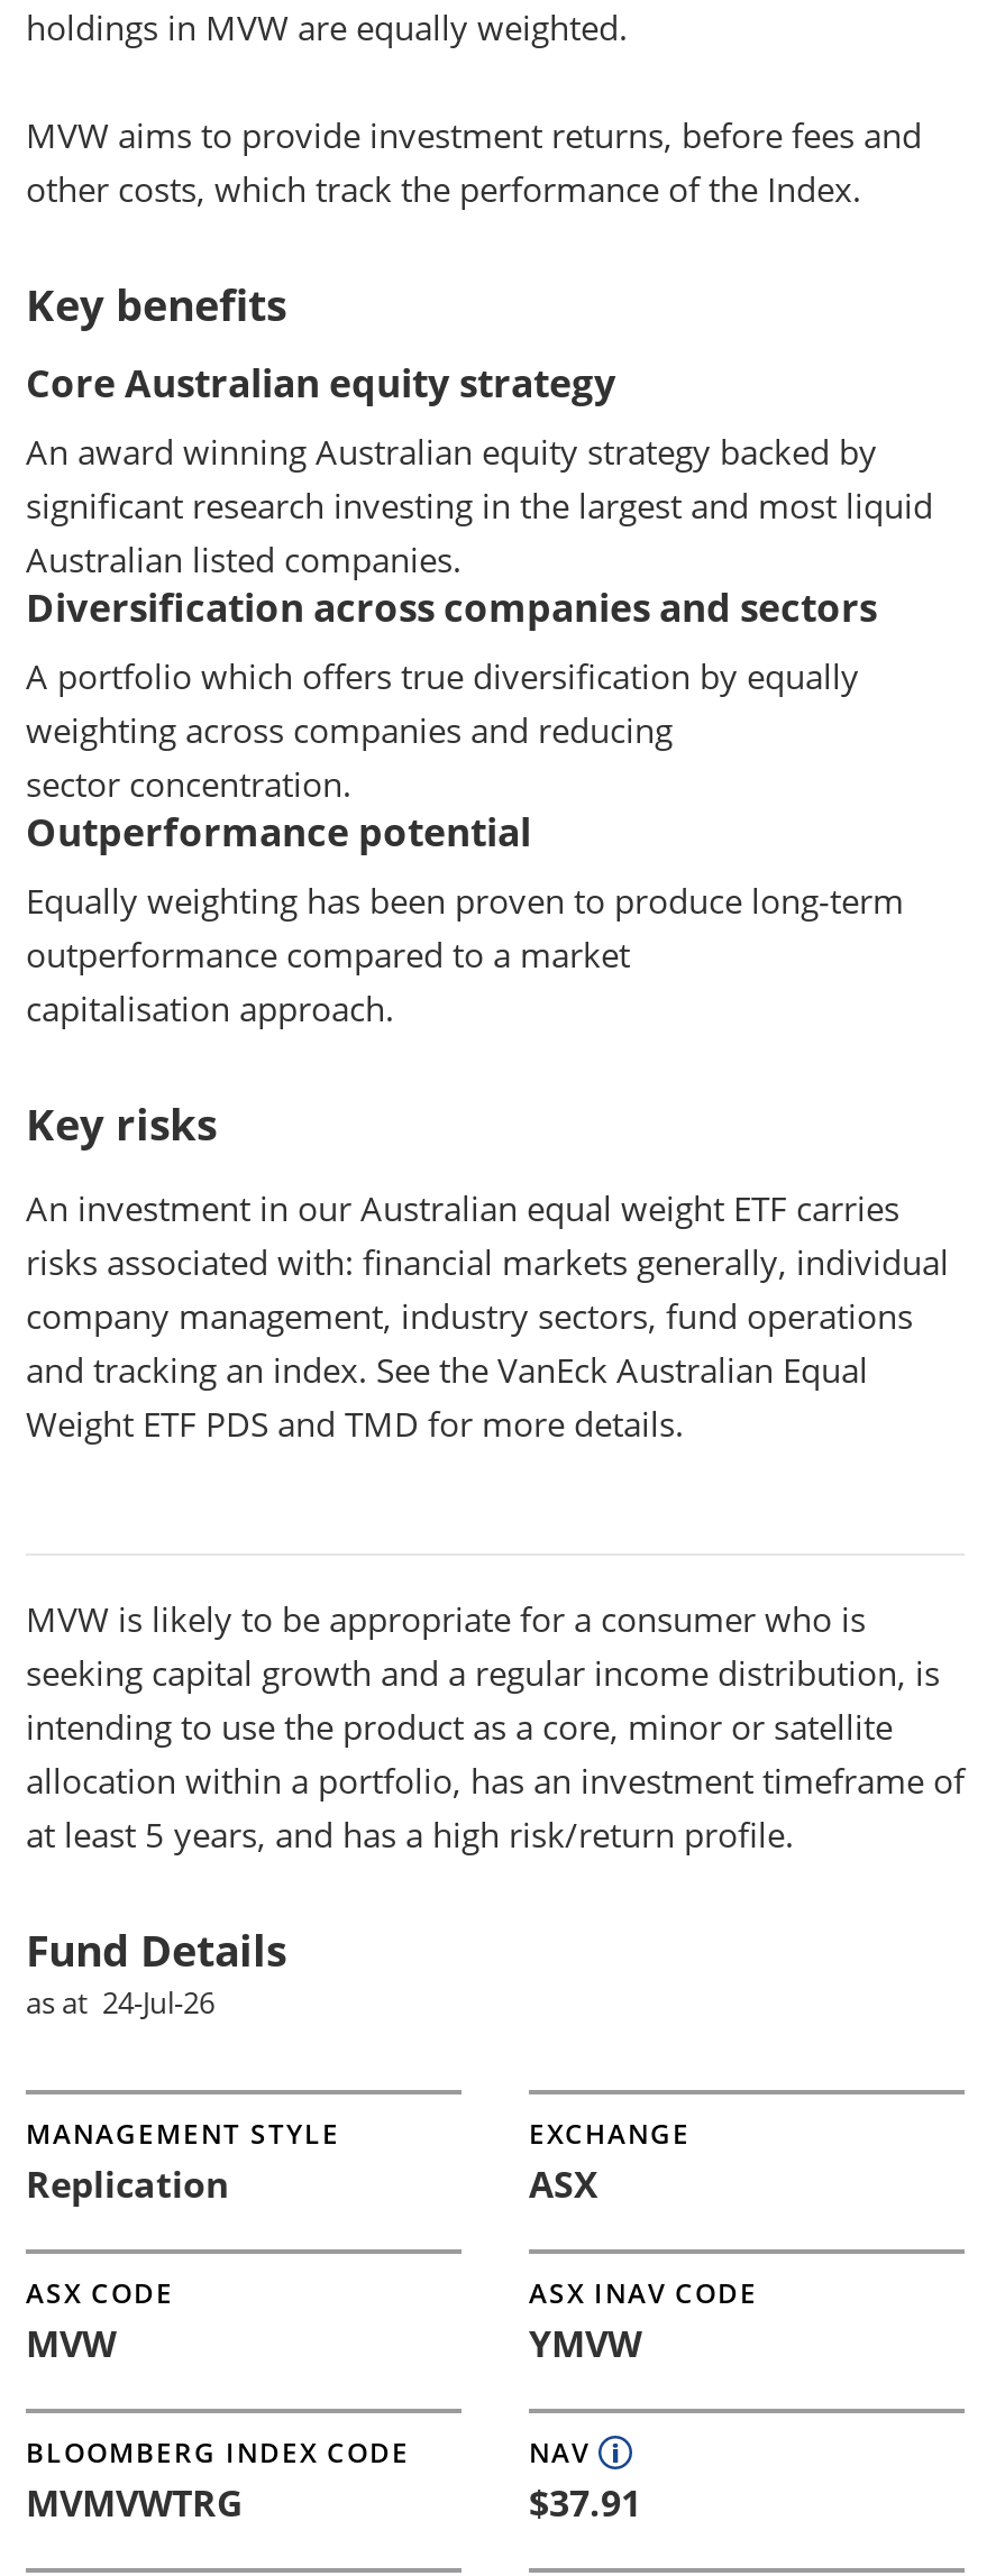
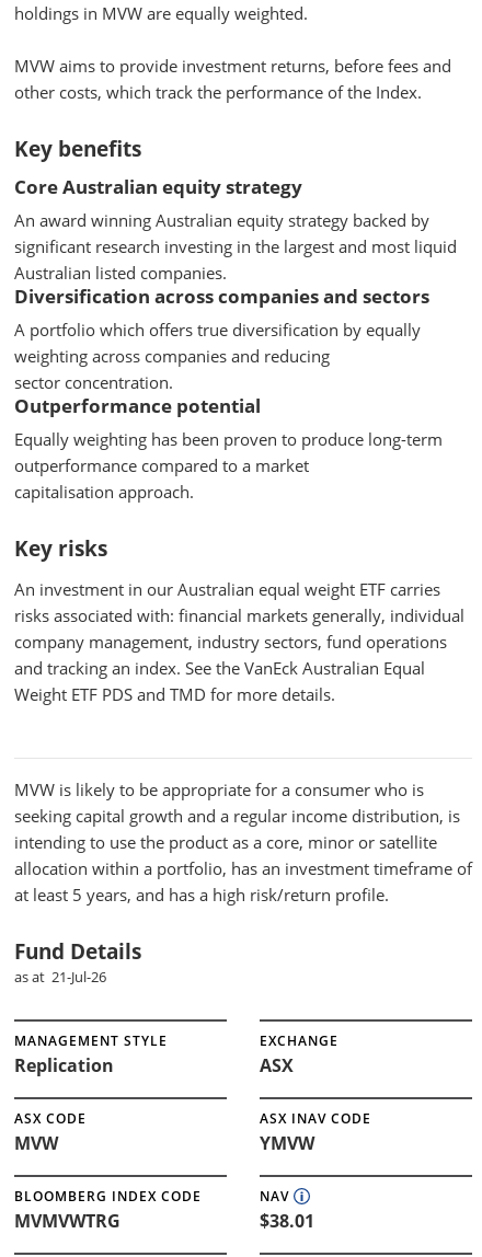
- as at 24-Jul-26
+ as at 21-Jul-26

- $37.91
+ $38.01
